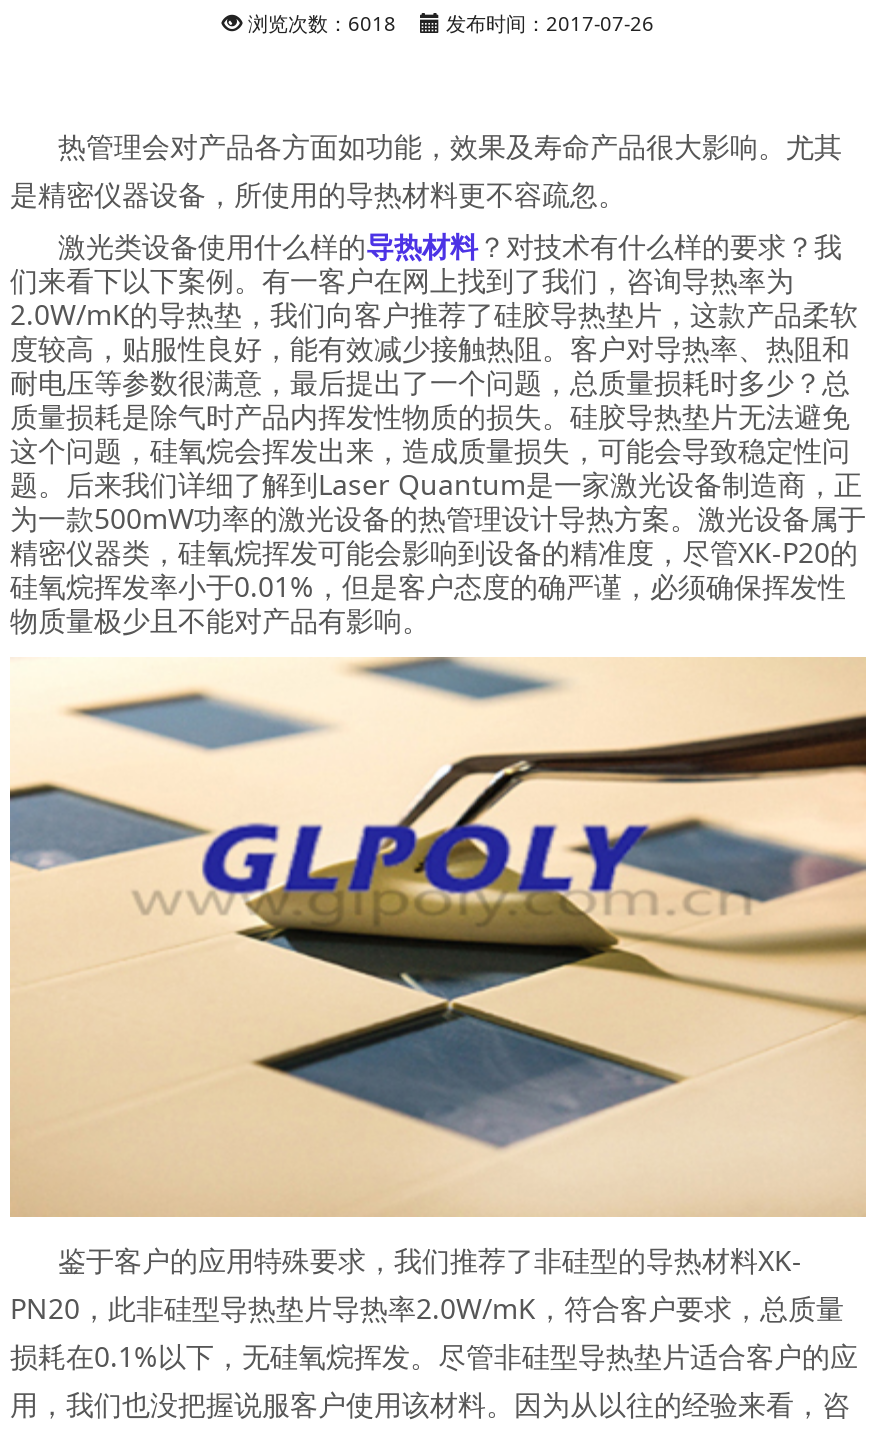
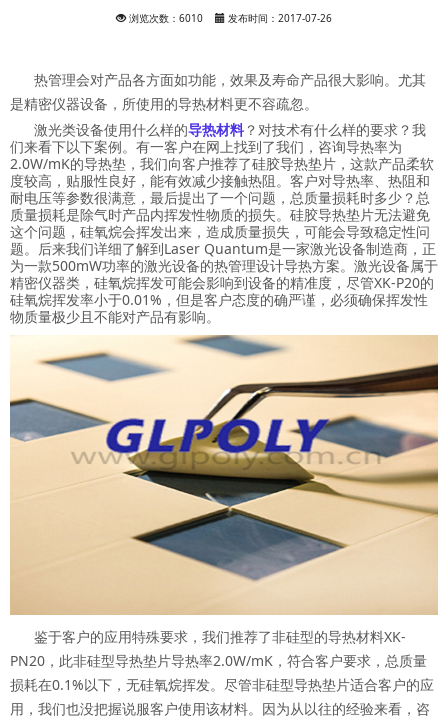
- 浏览次数：6018 发布时间：2017-07-26
+ 浏览次数：6010 发布时间：2017-07-26
